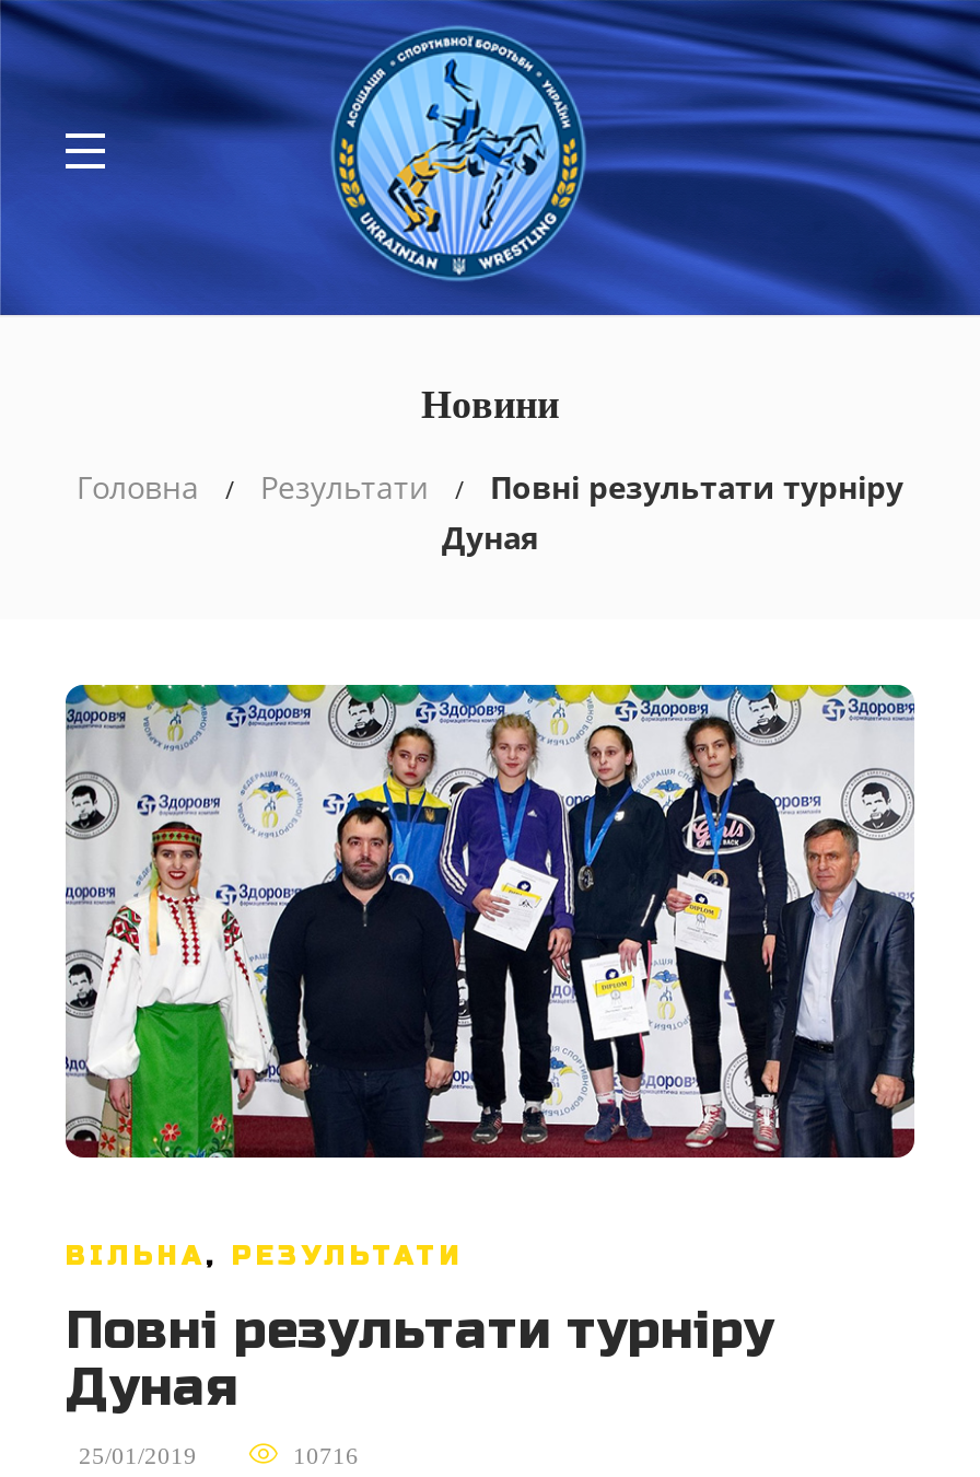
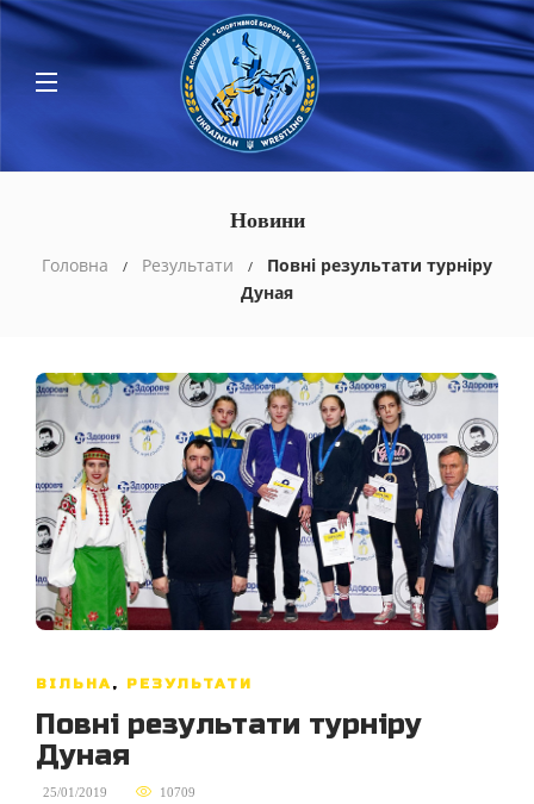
- 10716
+ 10709
